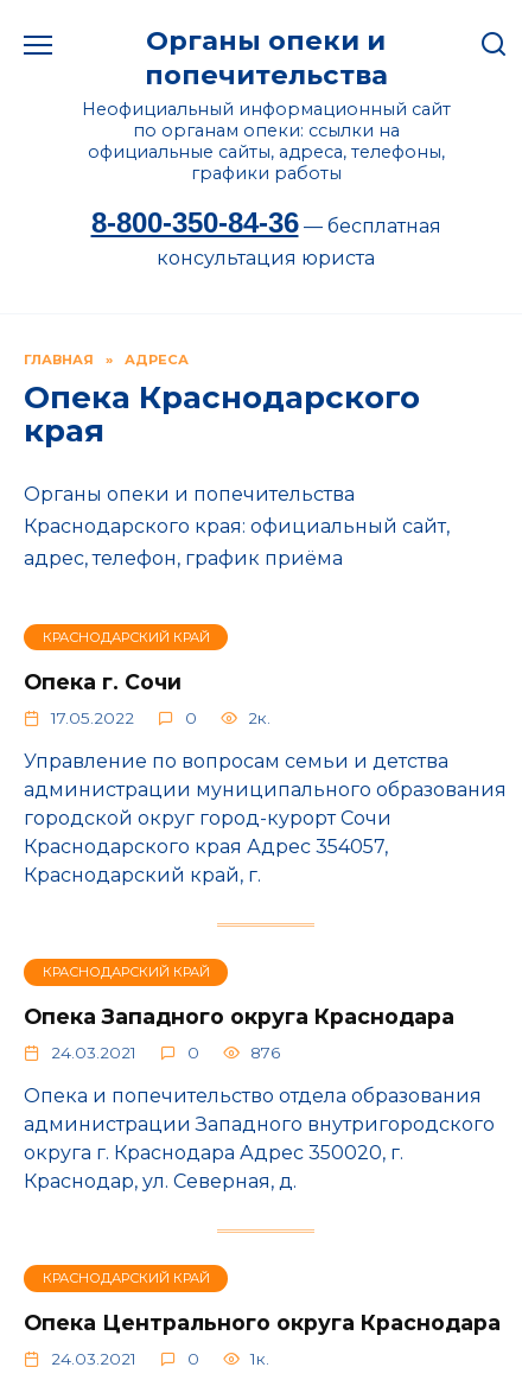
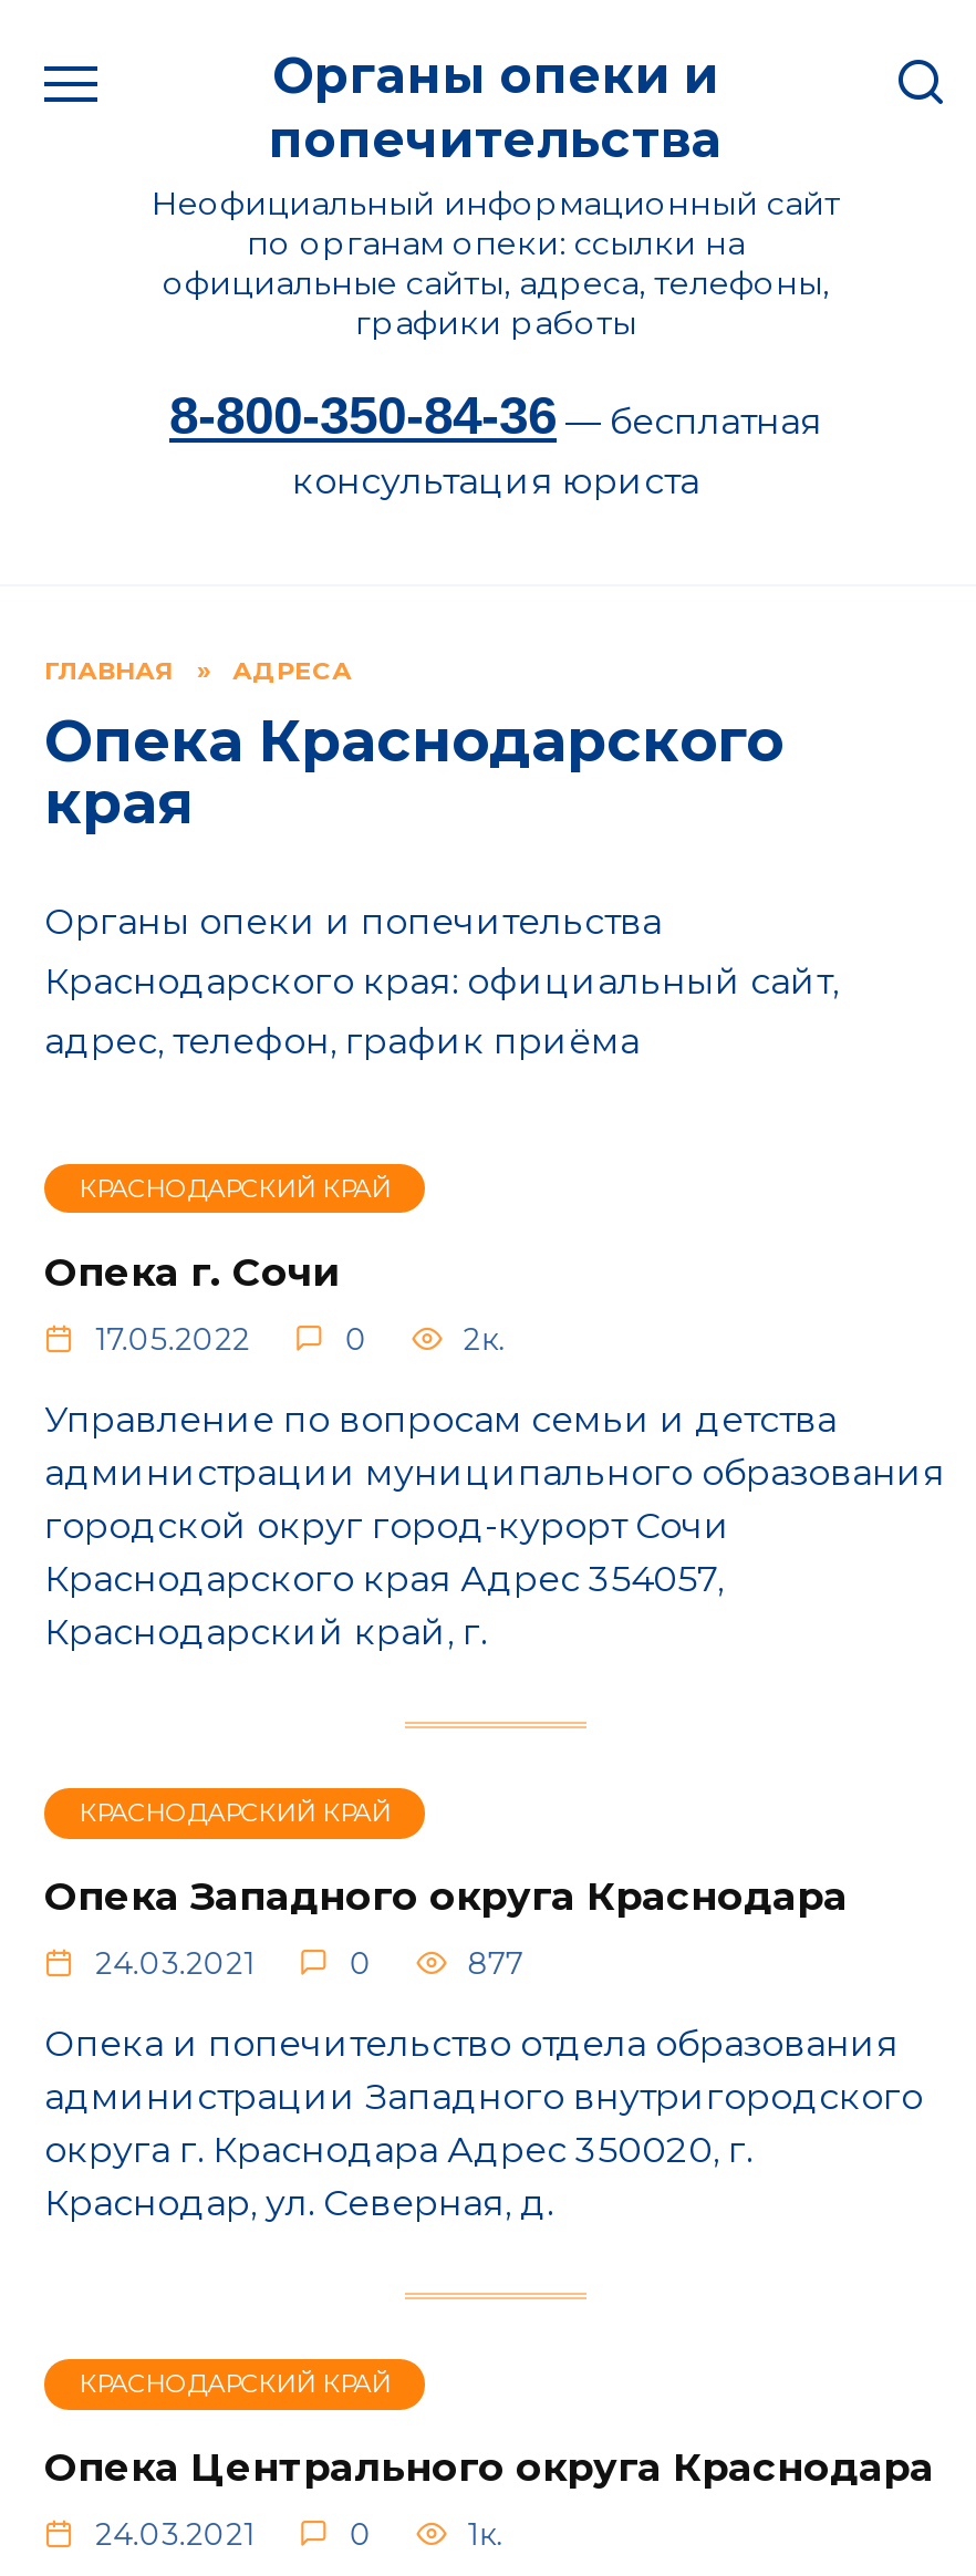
- 876
+ 877
